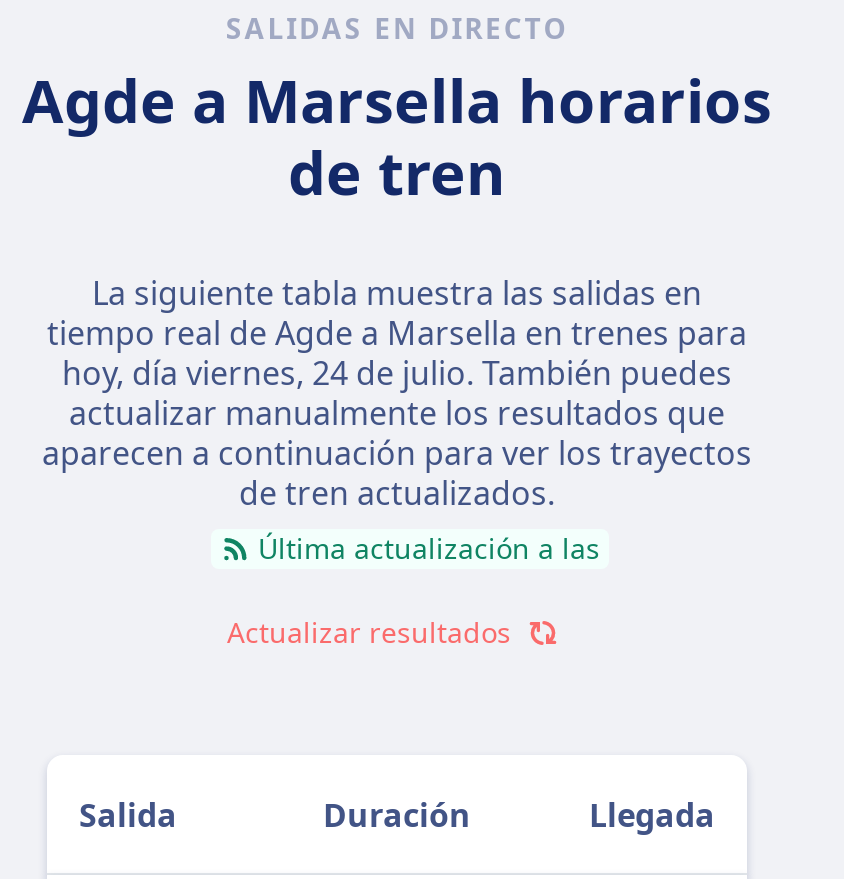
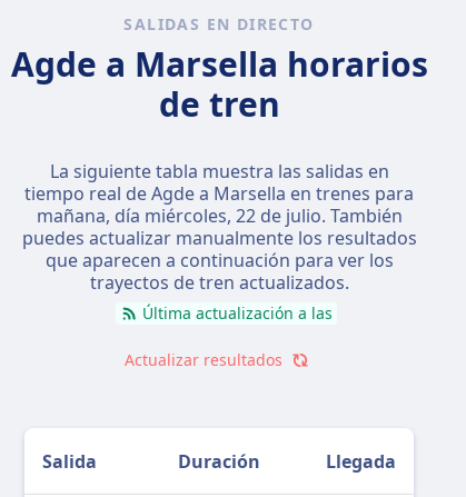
- hoy, día viernes, 24 de julio. También puedes
- actualizar manualmente los resultados que
- aparecen a continuación para ver los trayectos
- de tren actualizados.
+ mañana, día miércoles, 22 de julio. También
+ puedes actualizar manualmente los resultados
+ que aparecen a continuación para ver los
+ trayectos de tren actualizados.
